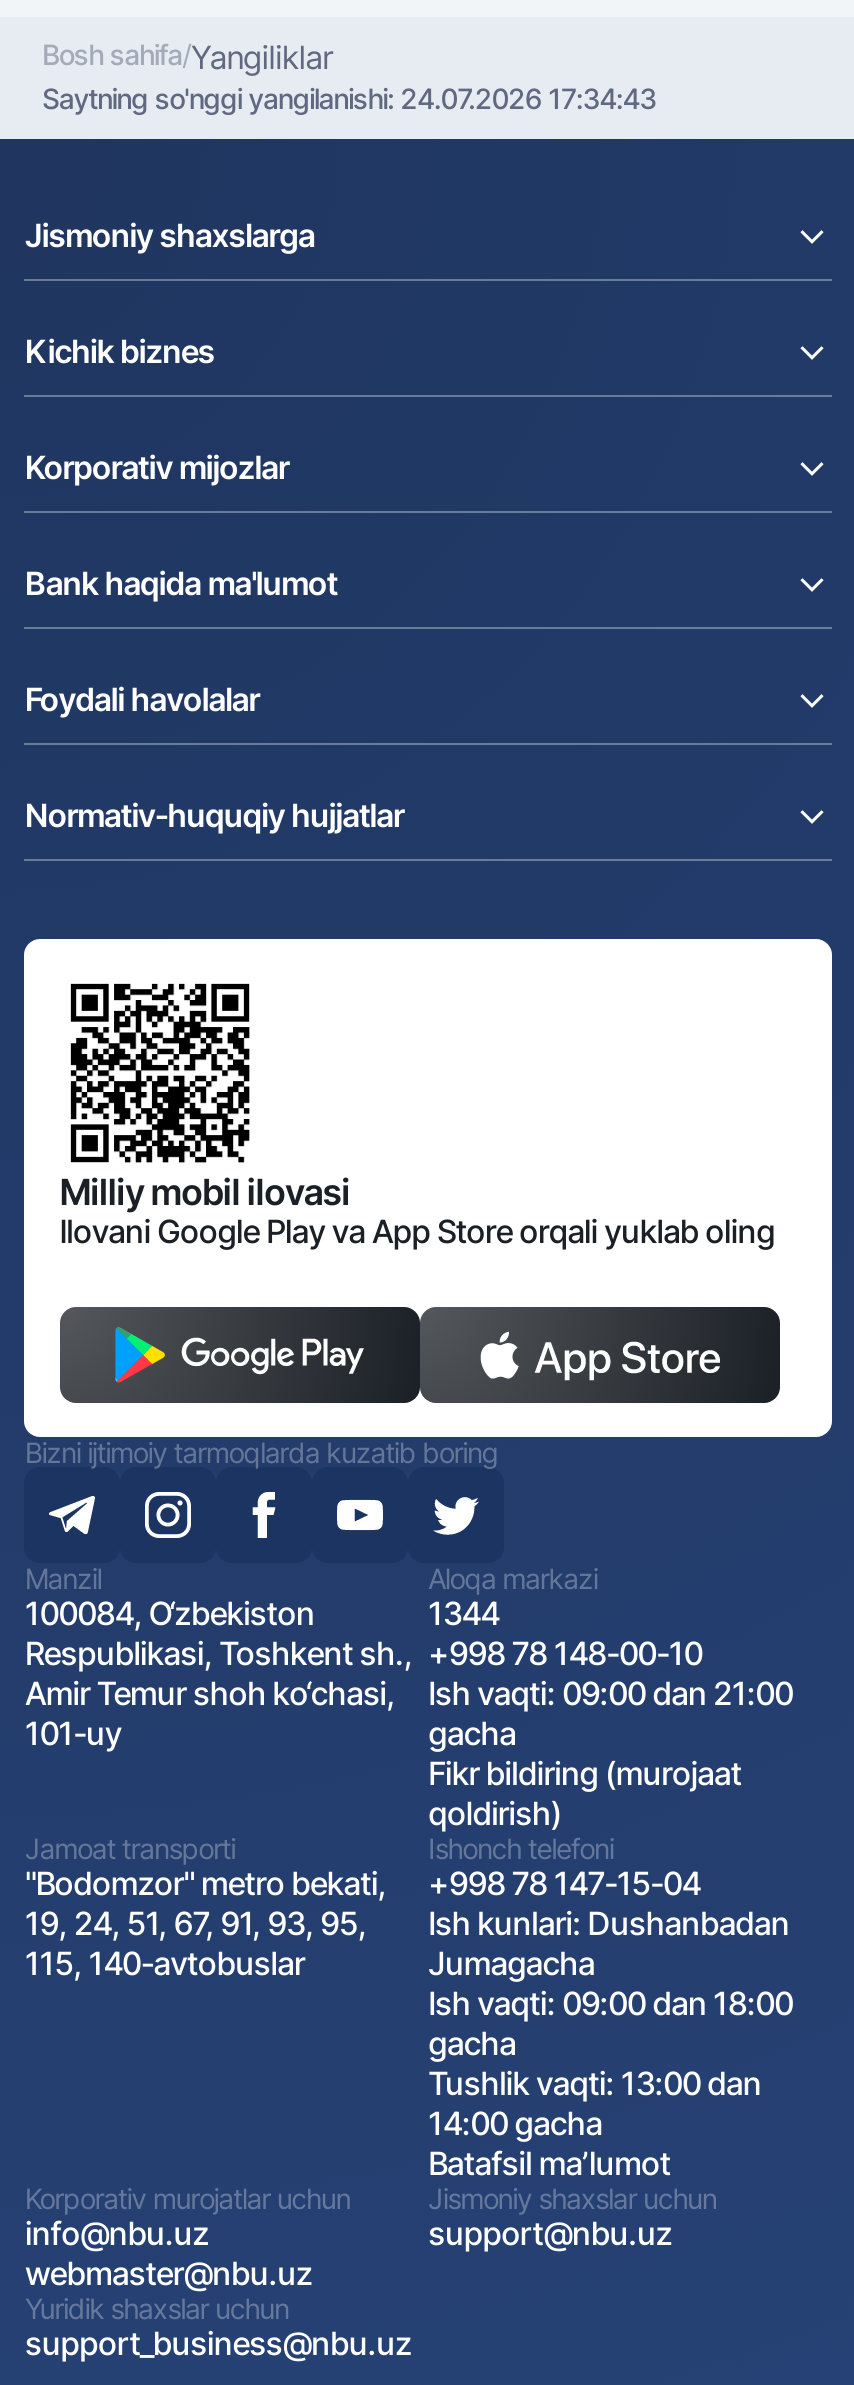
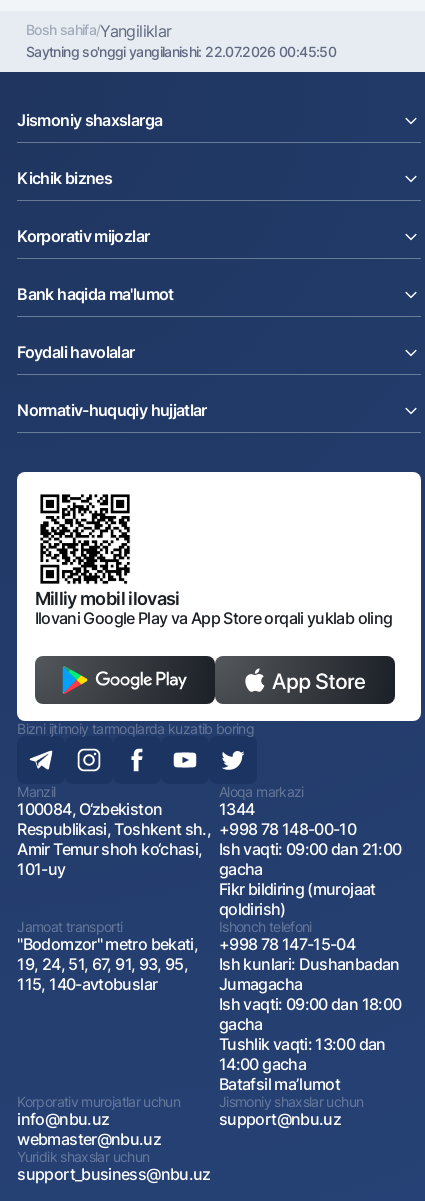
- Saytning so'nggi yangilanishi: 24.07.2026 17:34:43
+ Saytning so'nggi yangilanishi: 22.07.2026 00:45:50
